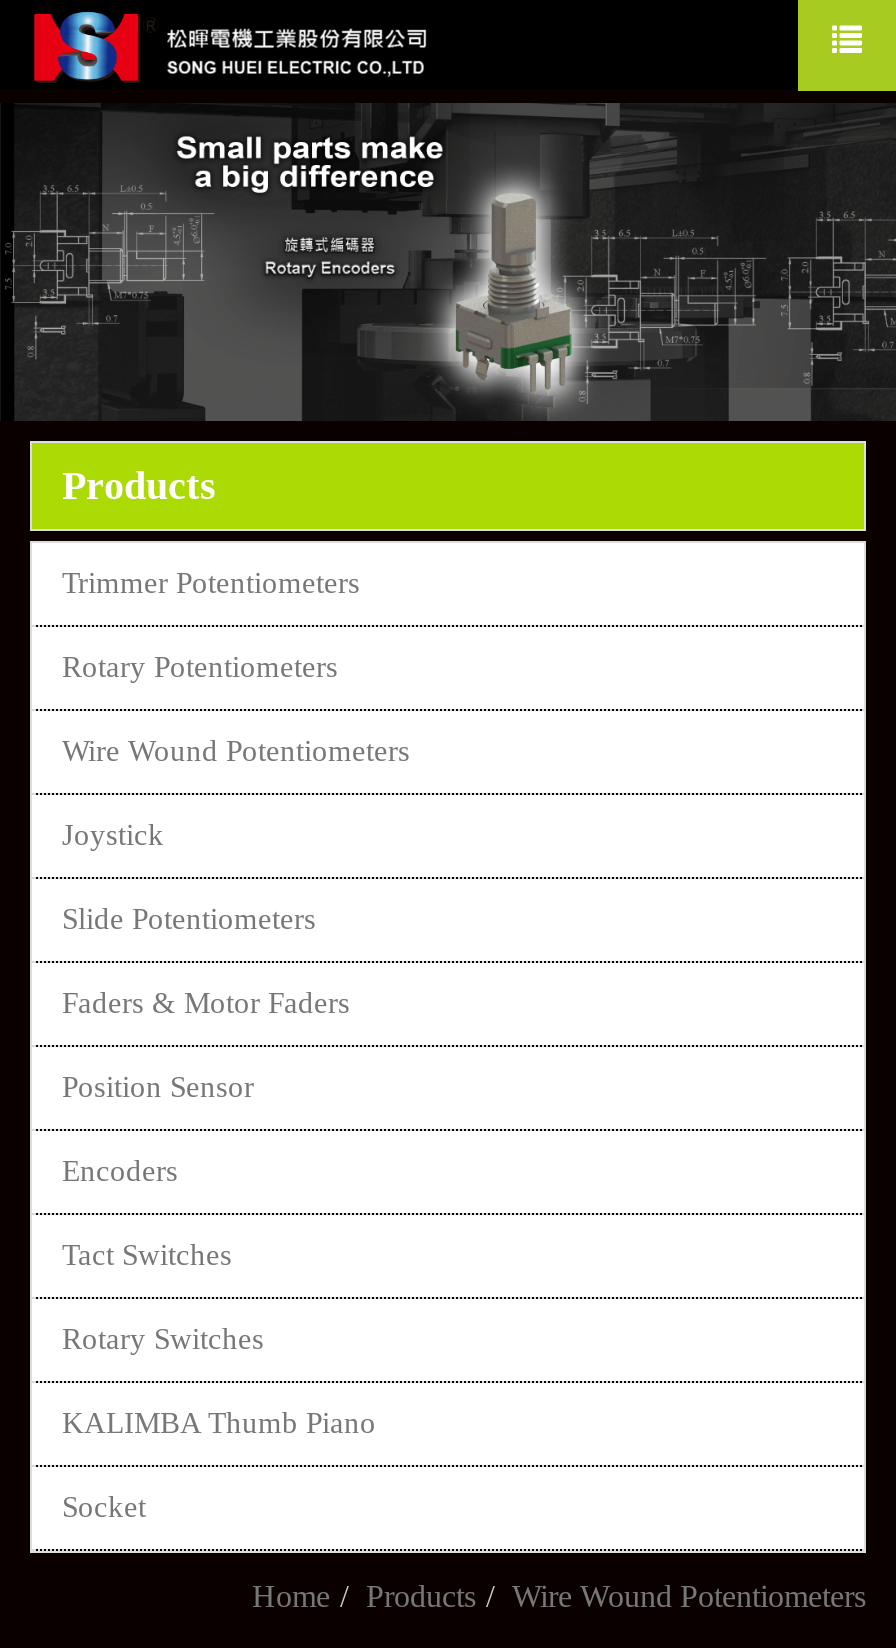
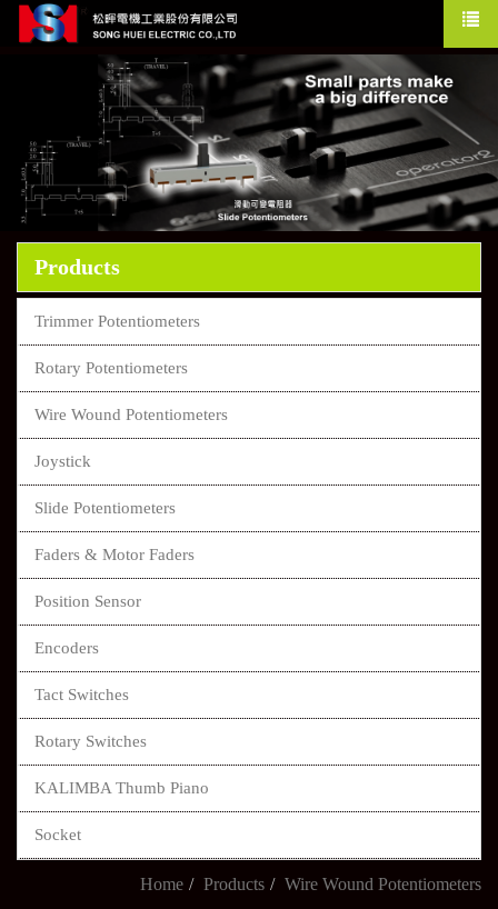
- [image]
+ [image]
